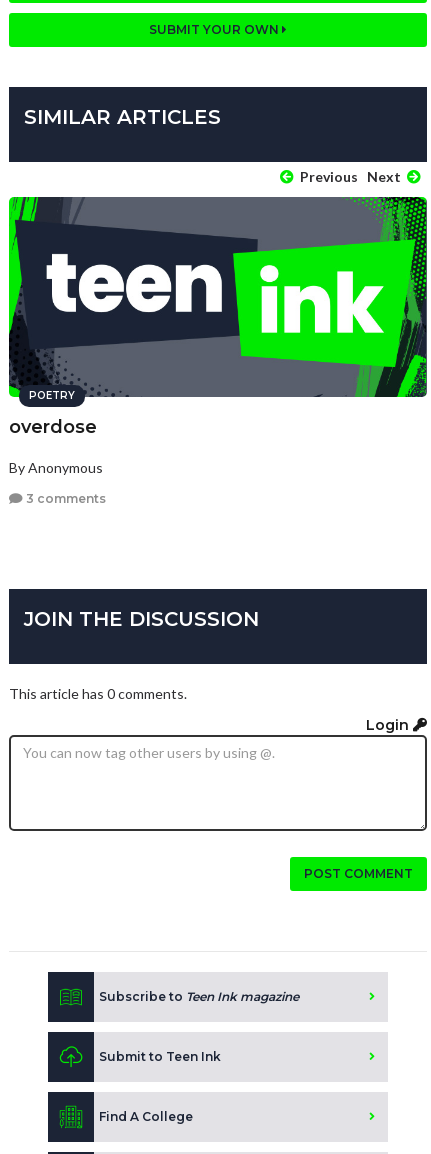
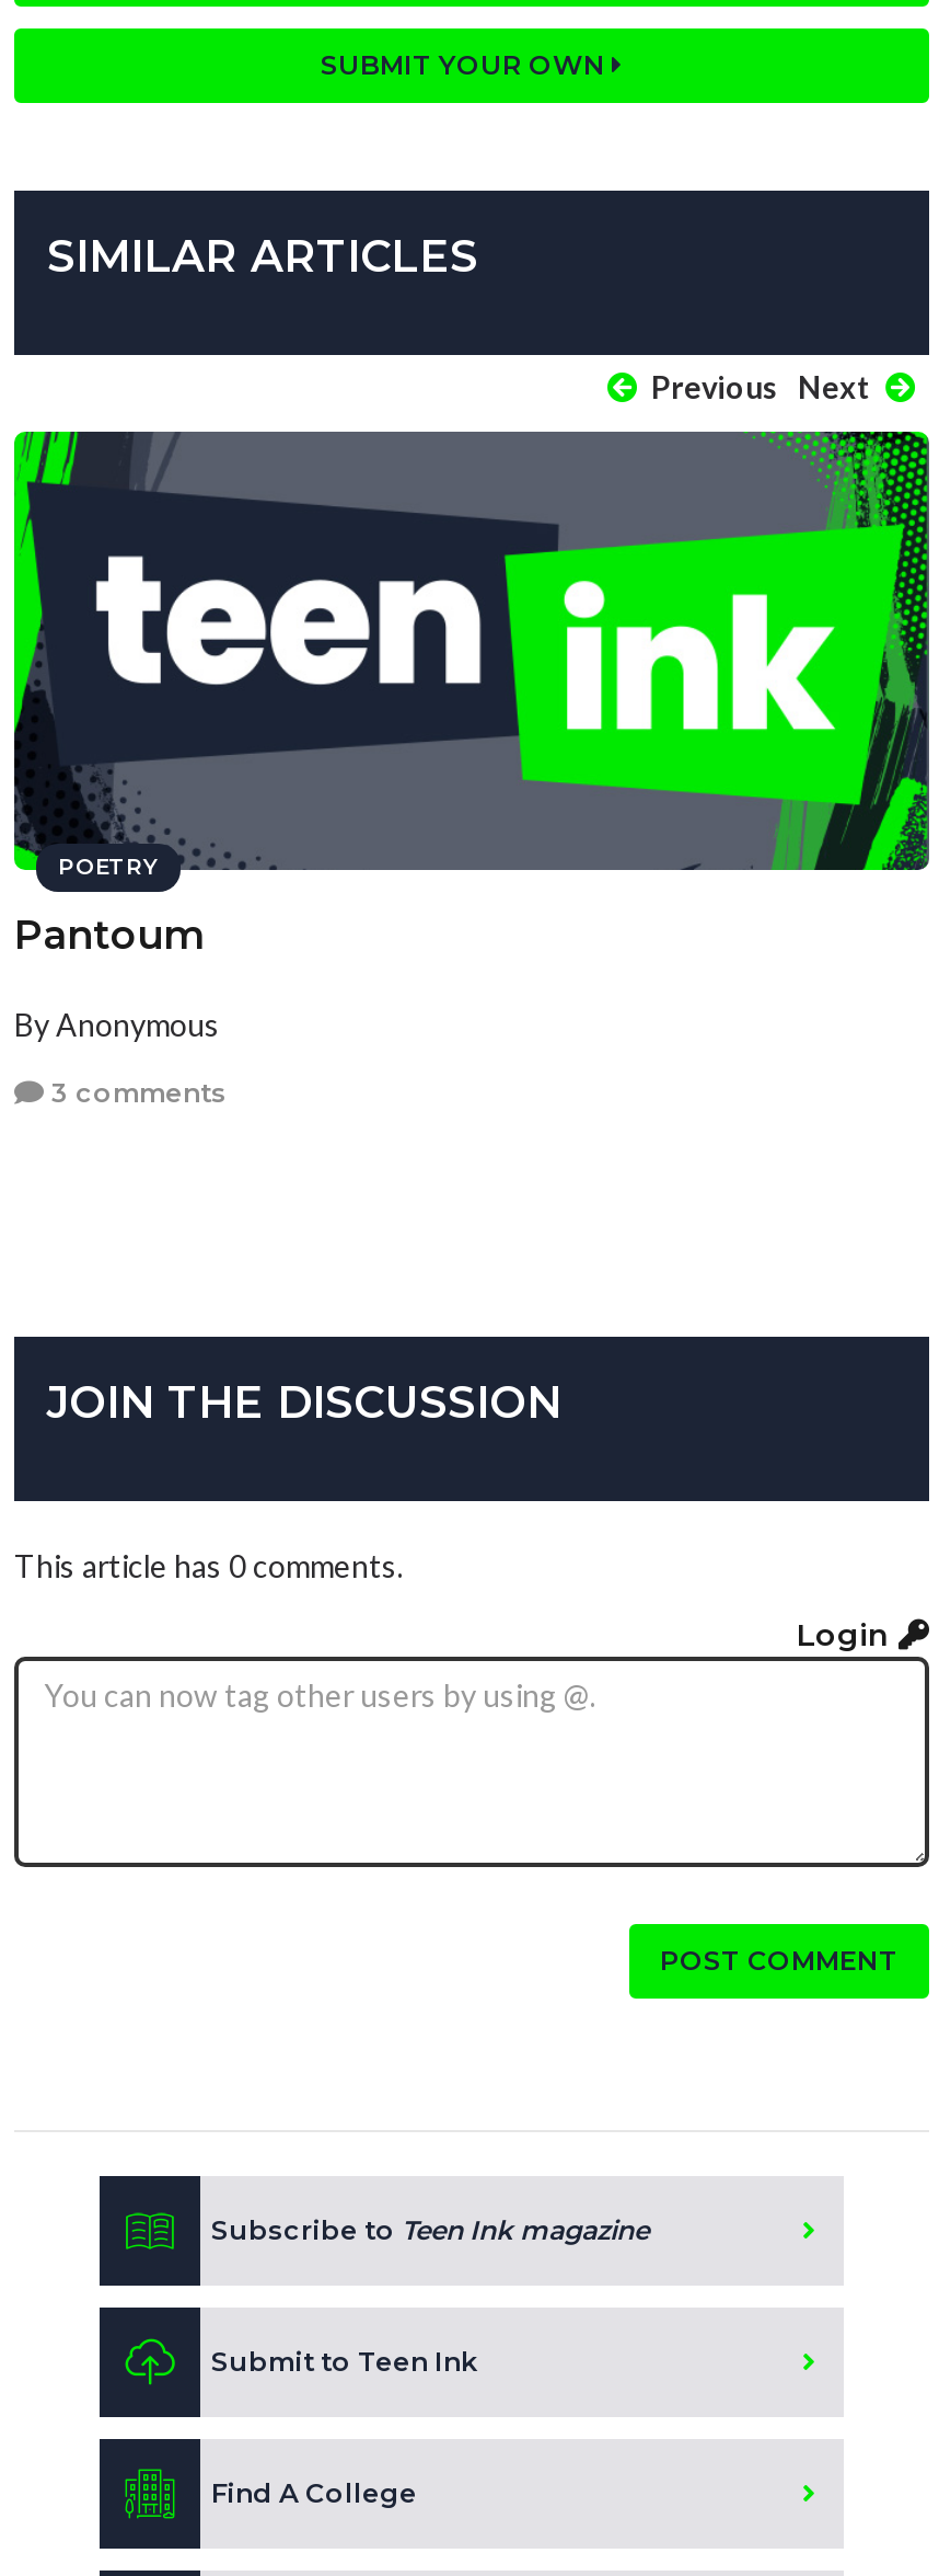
- overdose
+ Pantoum
